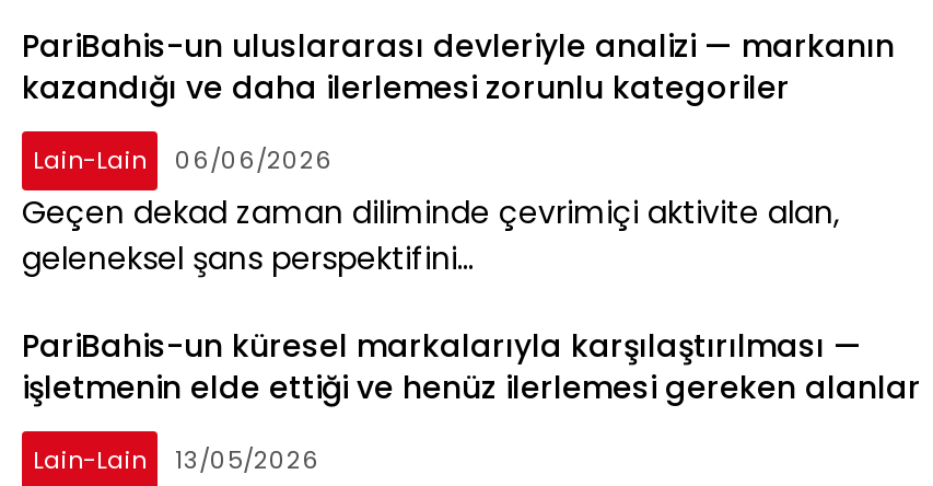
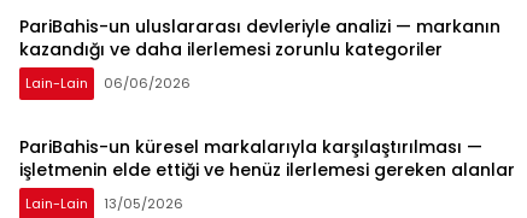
- Geçen dekad zaman diliminde çevrimiçi aktivite alan,
- geleneksel şans perspektifini…
